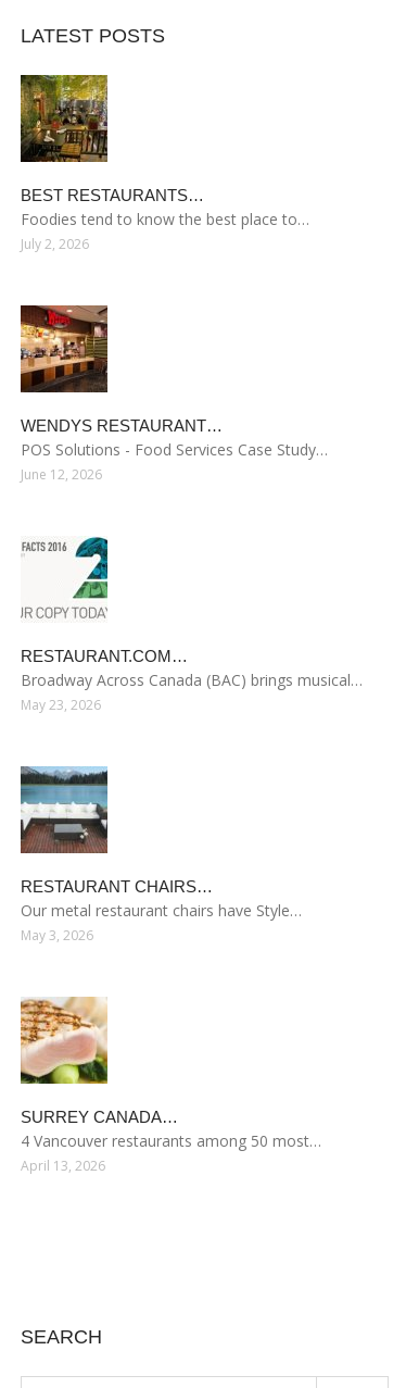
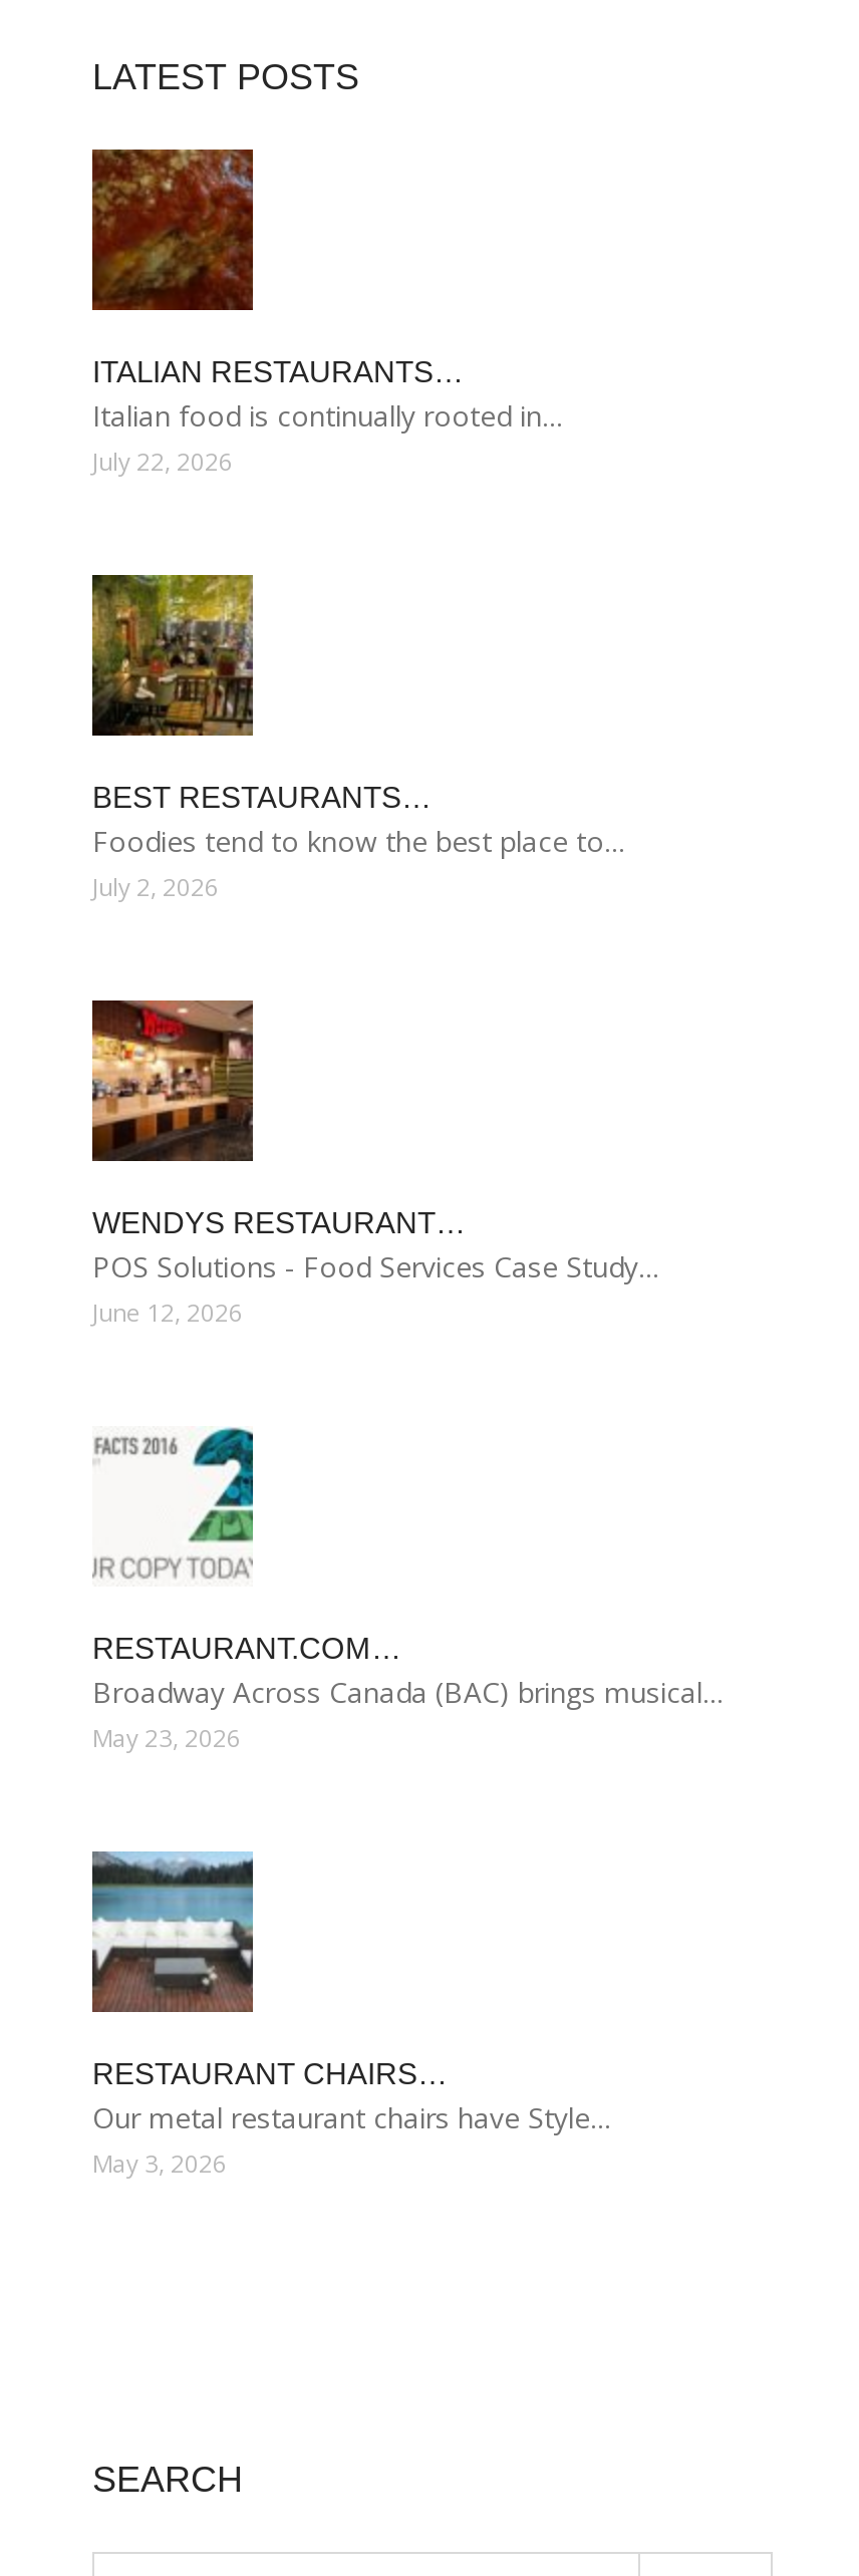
+ [image]
+ ITALIAN RESTAURANTS…
+ Italian food is continually rooted in…
+ July 22, 2026

moved down: [image] | BEST RESTAURANTS… | Foodies tend to know the best place to… | ... | Our metal restaurant chairs have Style… | May 3, 2026

- [image]
- SURREY CANADA…
- 4 Vancouver restaurants among 50 most…
- April 13, 2026
